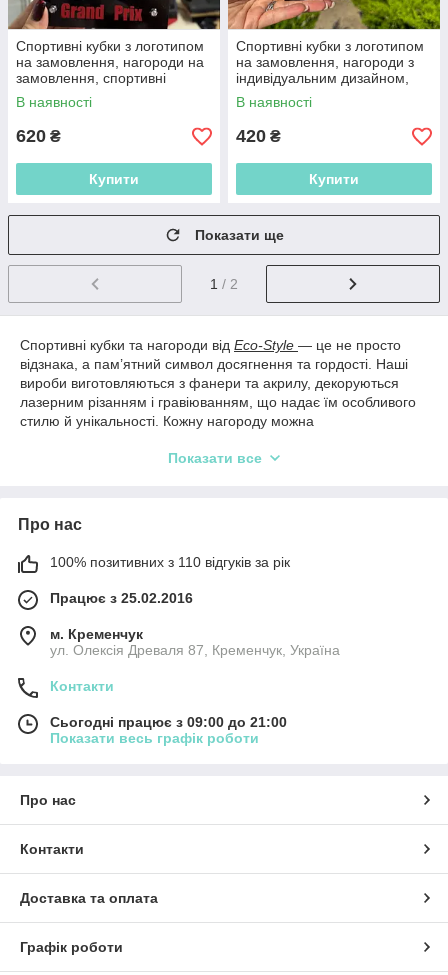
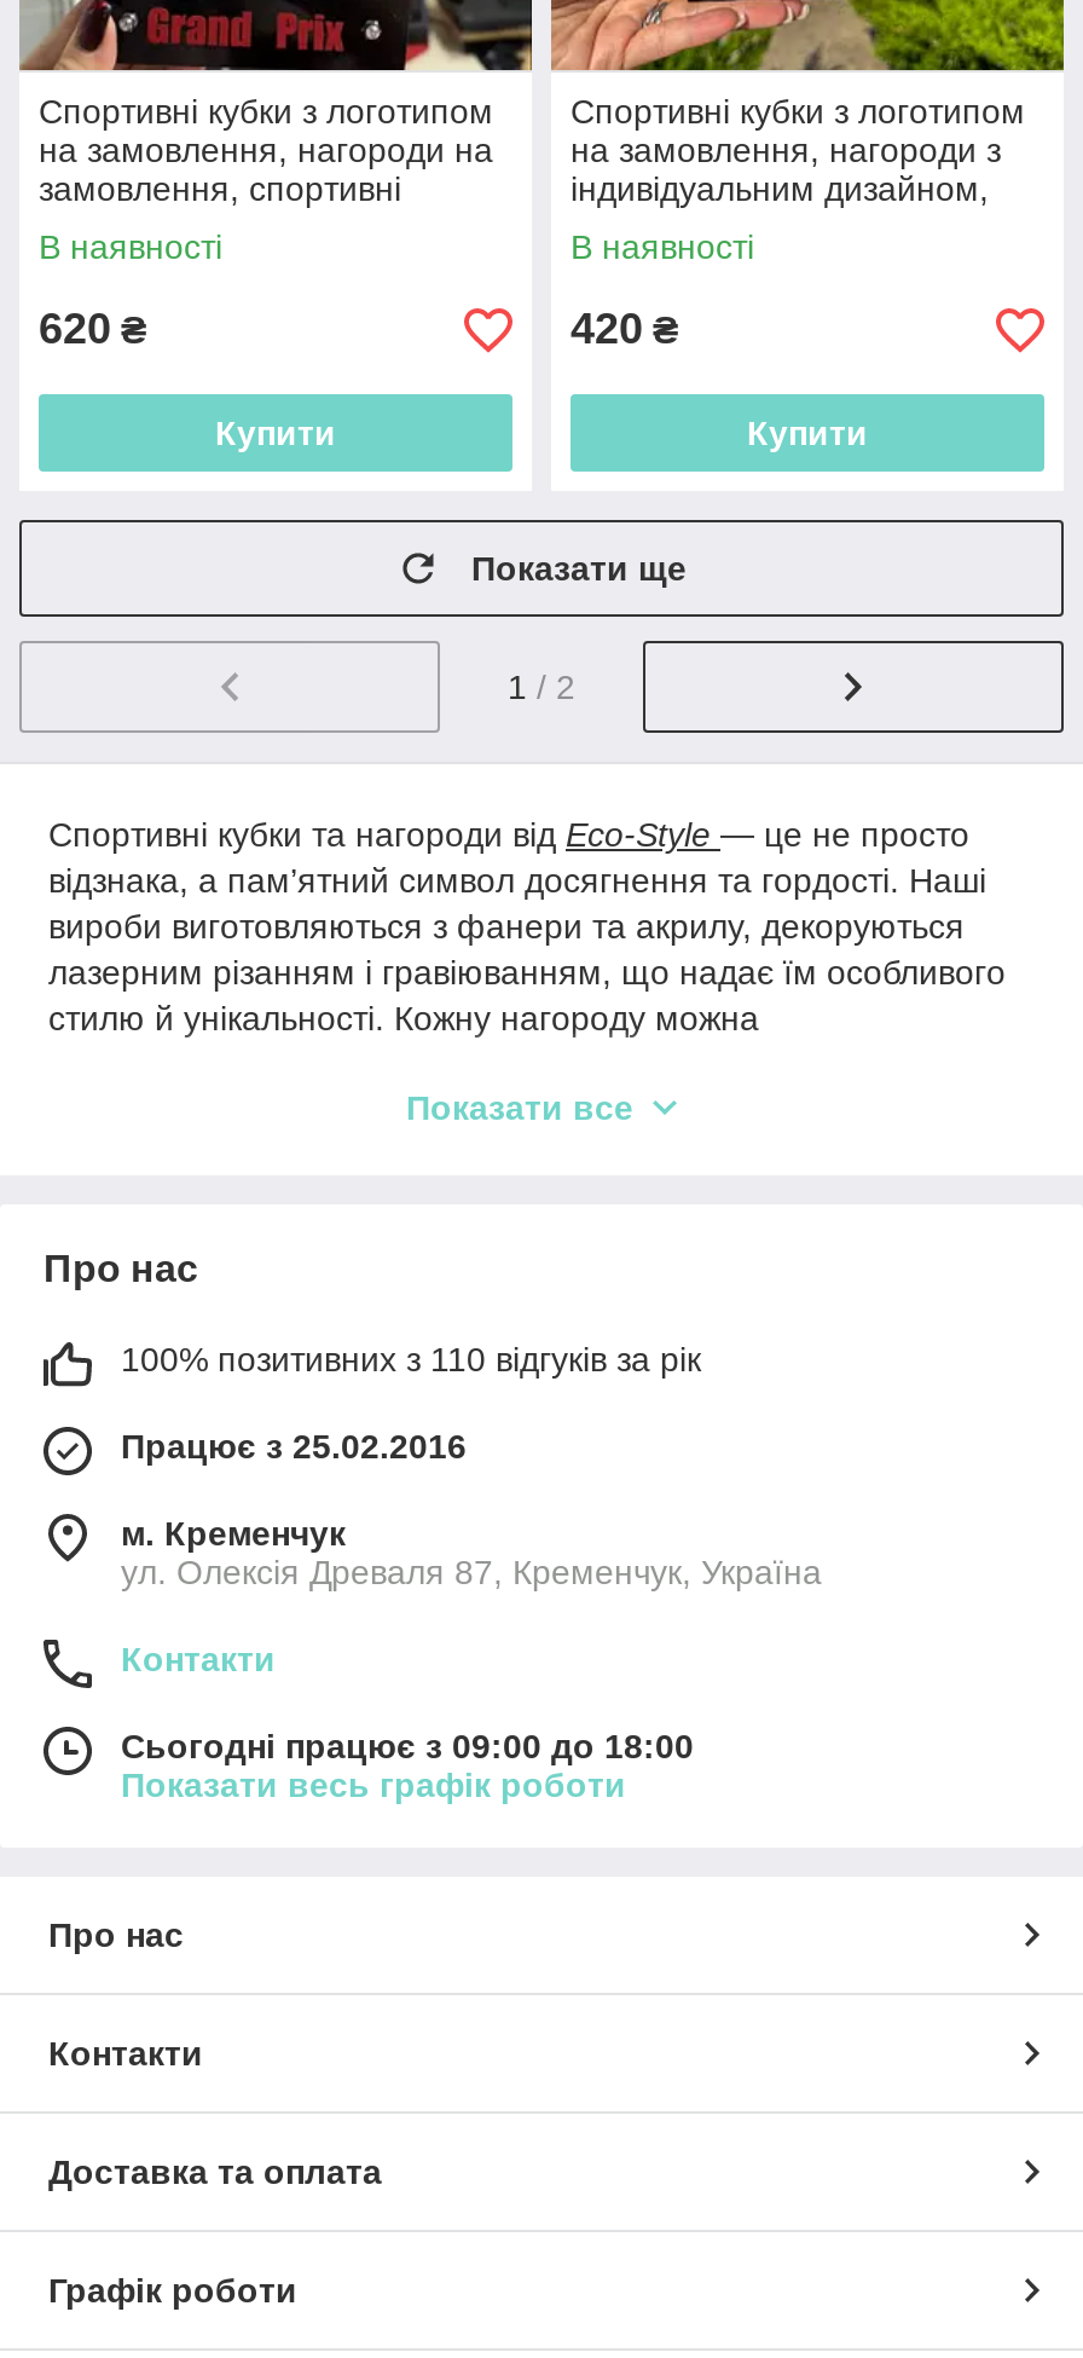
- Сьогодні працює з 09:00 до 21:00
+ Сьогодні працює з 09:00 до 18:00
